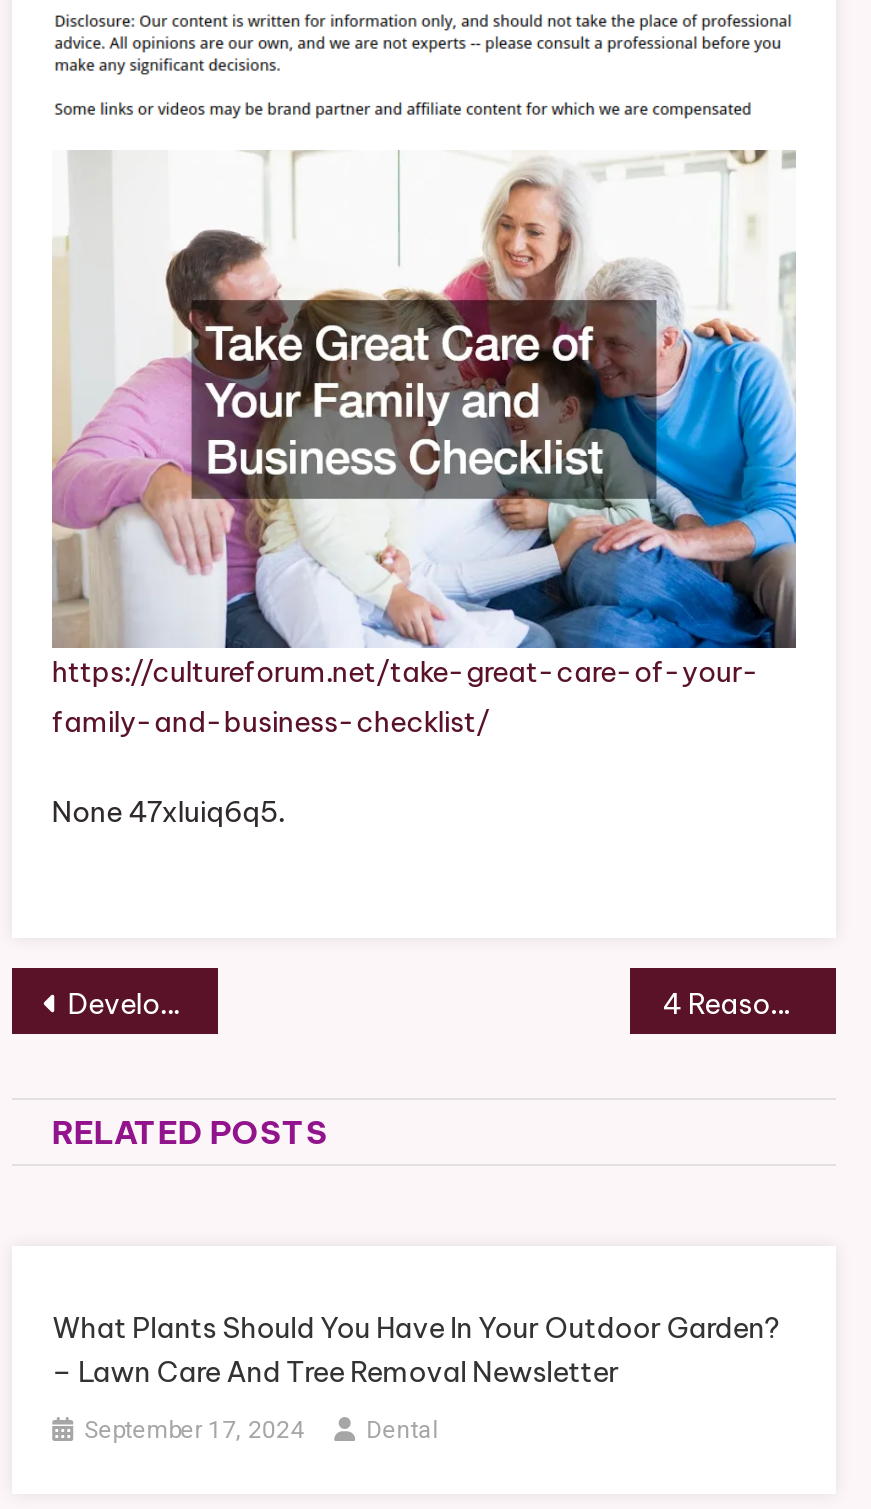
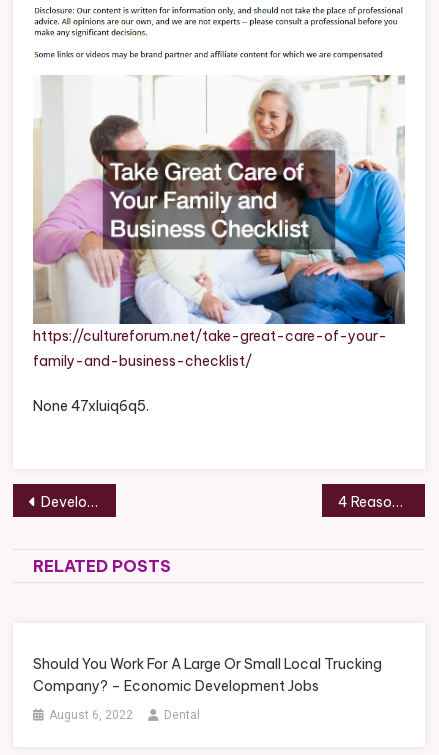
- What Plants Should You Have In Your Outdoor Garden?
- – Lawn Care And Tree Removal Newsletter
+ Should You Work For A Large Or Small Local Trucking
+ Company? – Economic Development Jobs

- September 17, 2024
+ August 6, 2022
